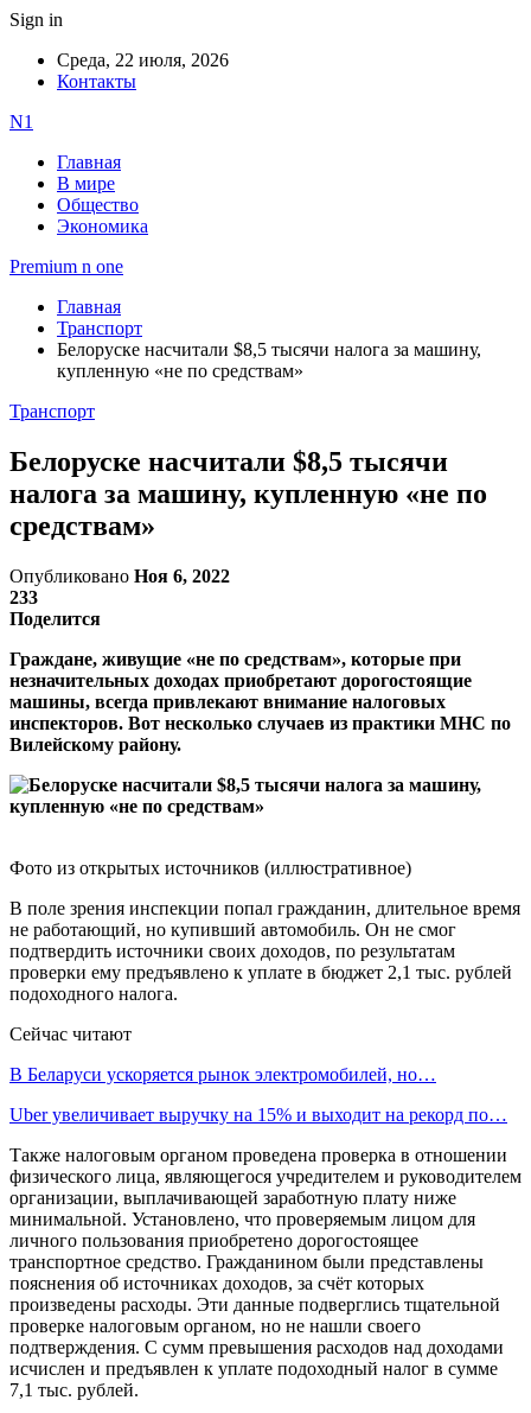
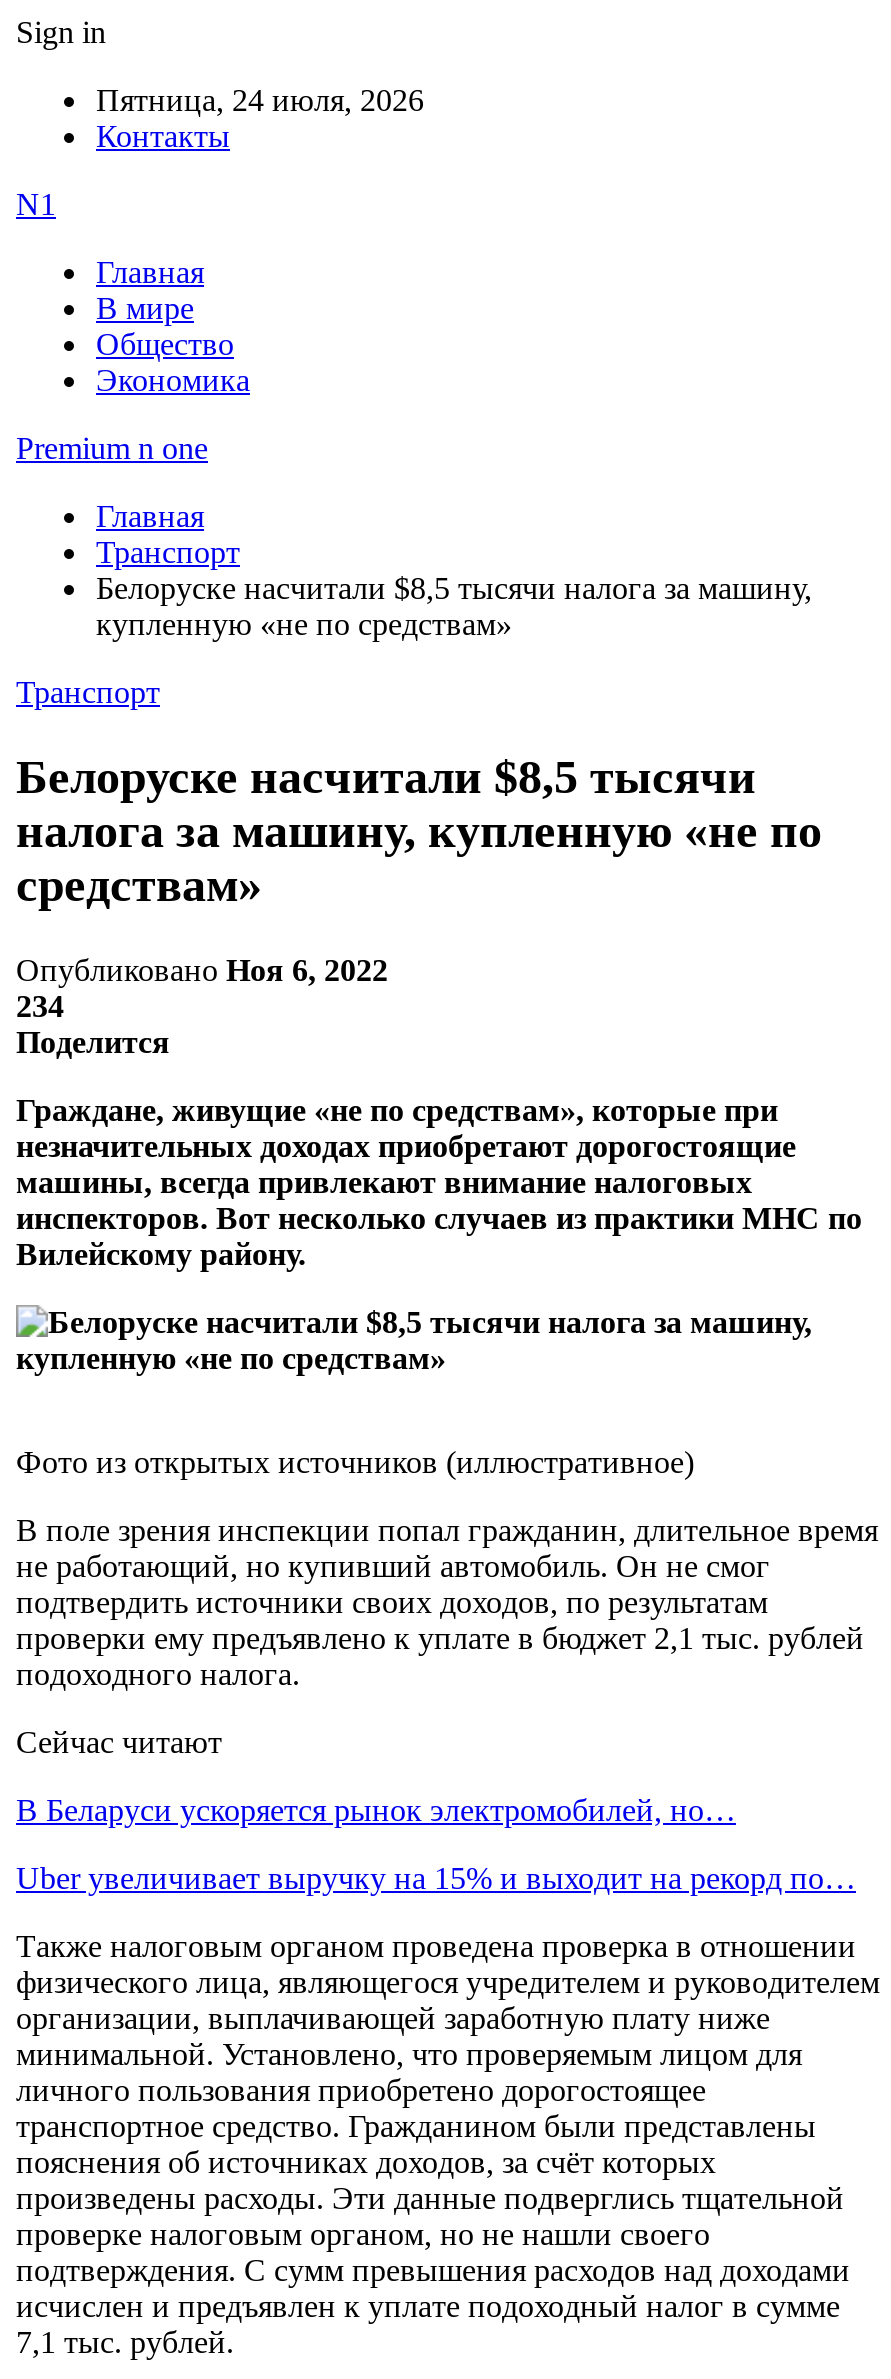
- Среда, 22 июля, 2026
+ Пятница, 24 июля, 2026

- 233
+ 234
